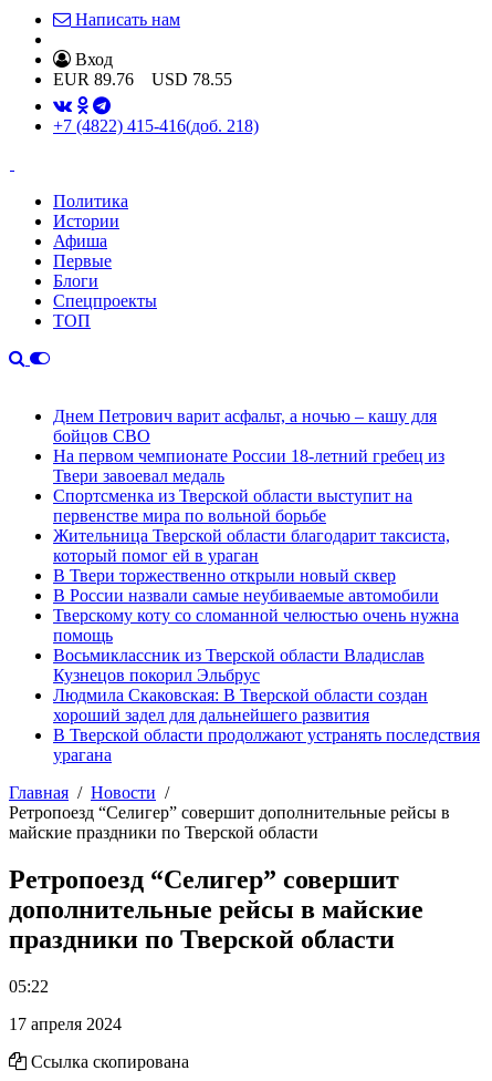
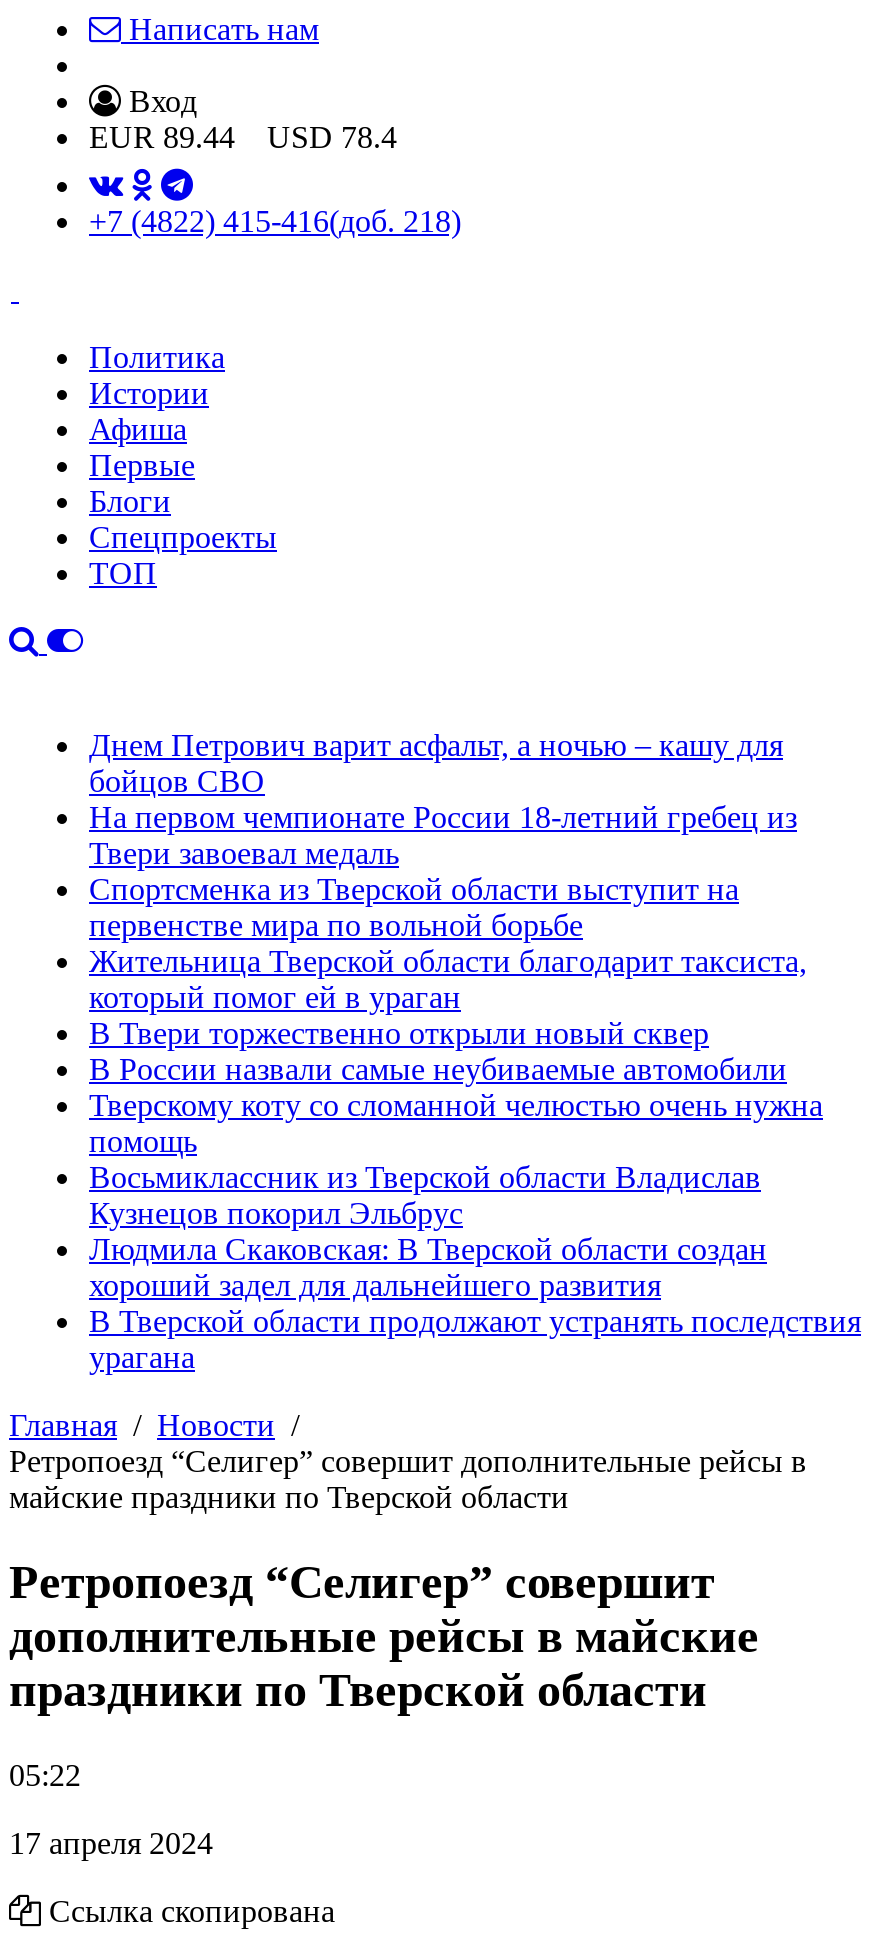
- EUR 89.76 USD 78.55
+ EUR 89.44 USD 78.4
